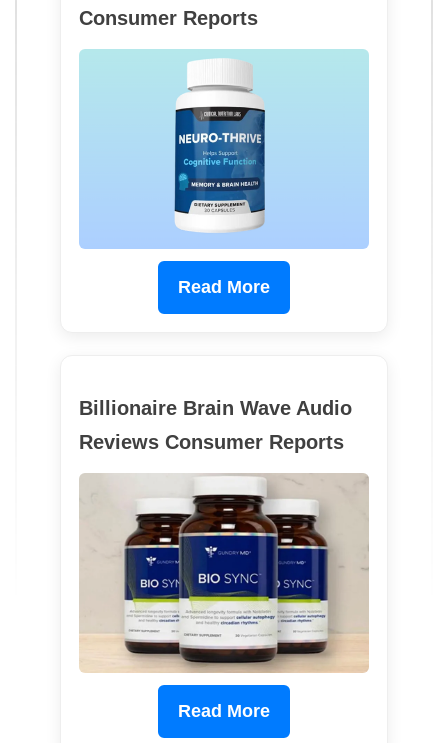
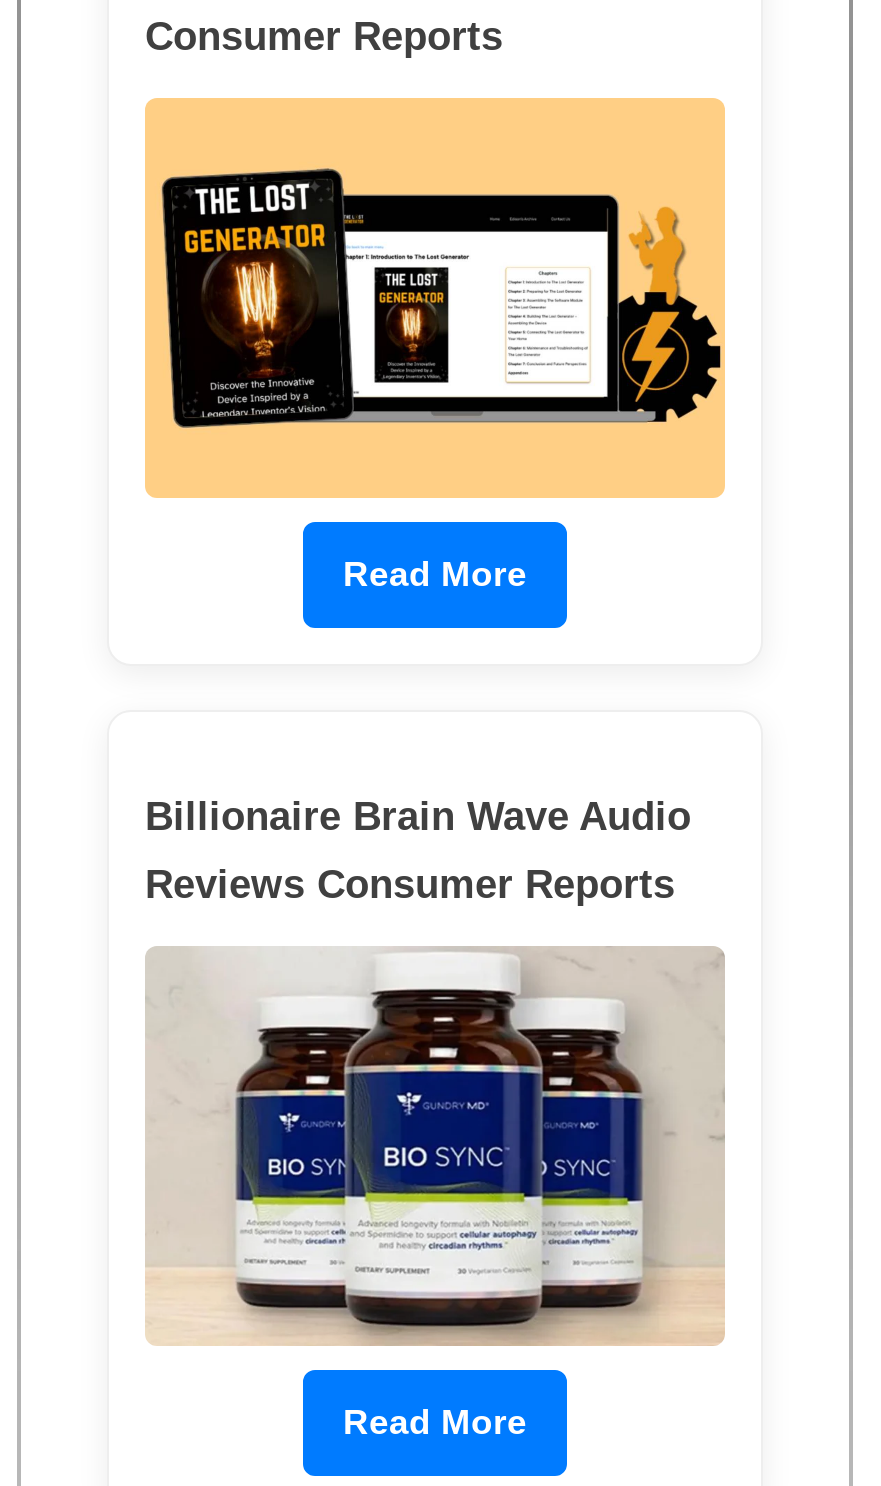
- [image]
+ [image]
